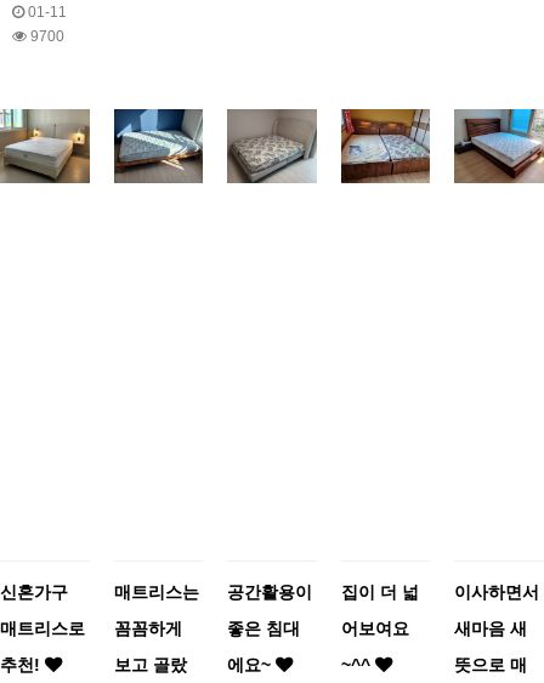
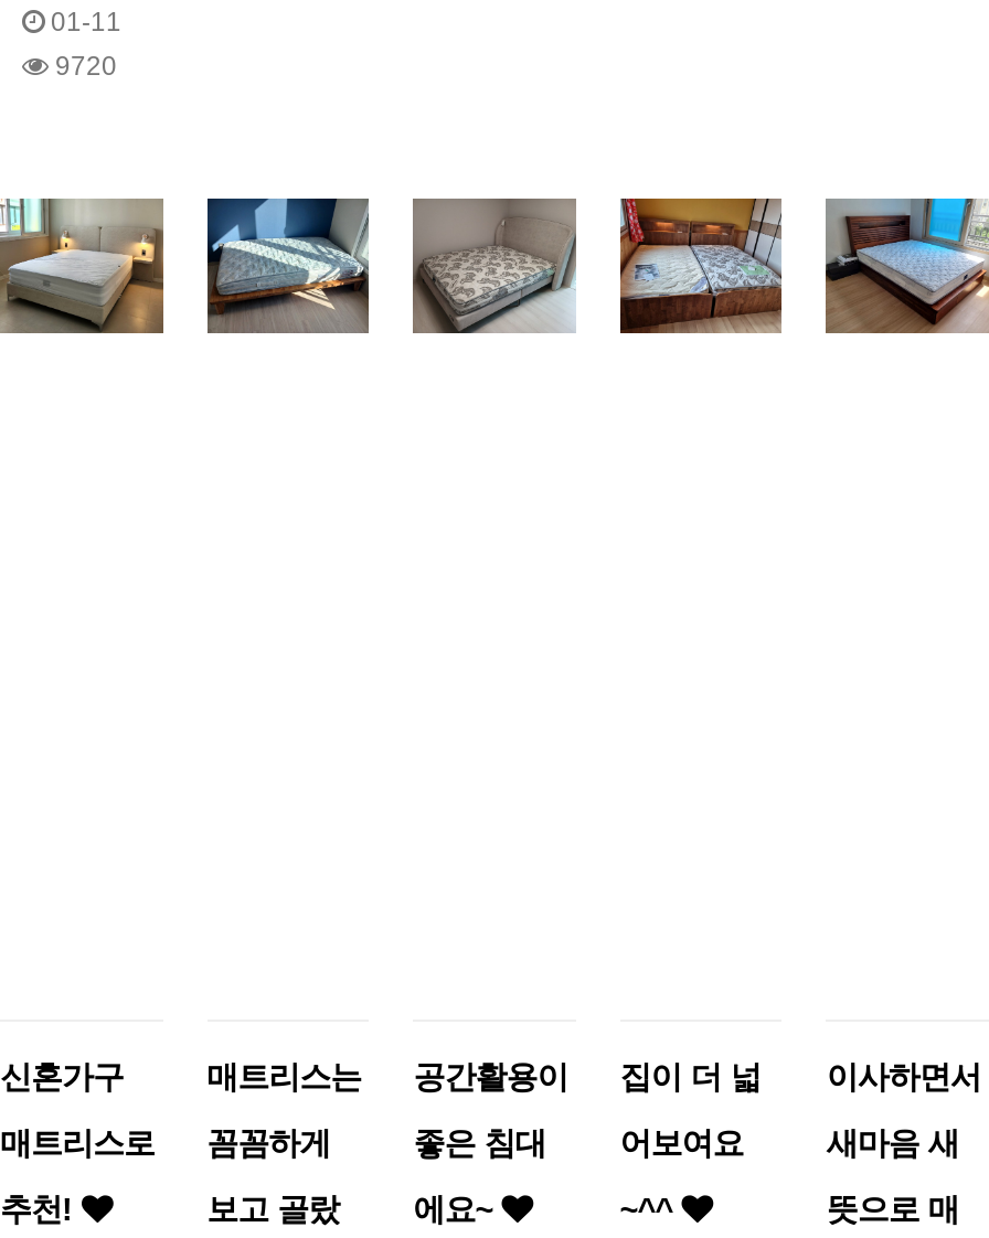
- 9700
+ 9720
